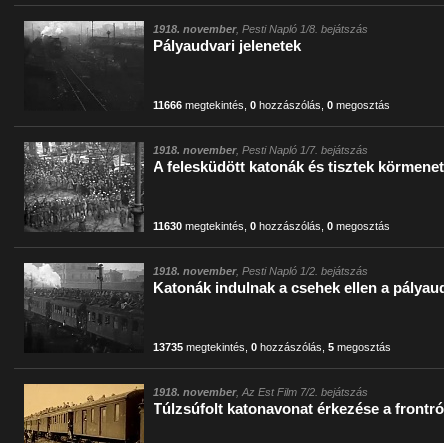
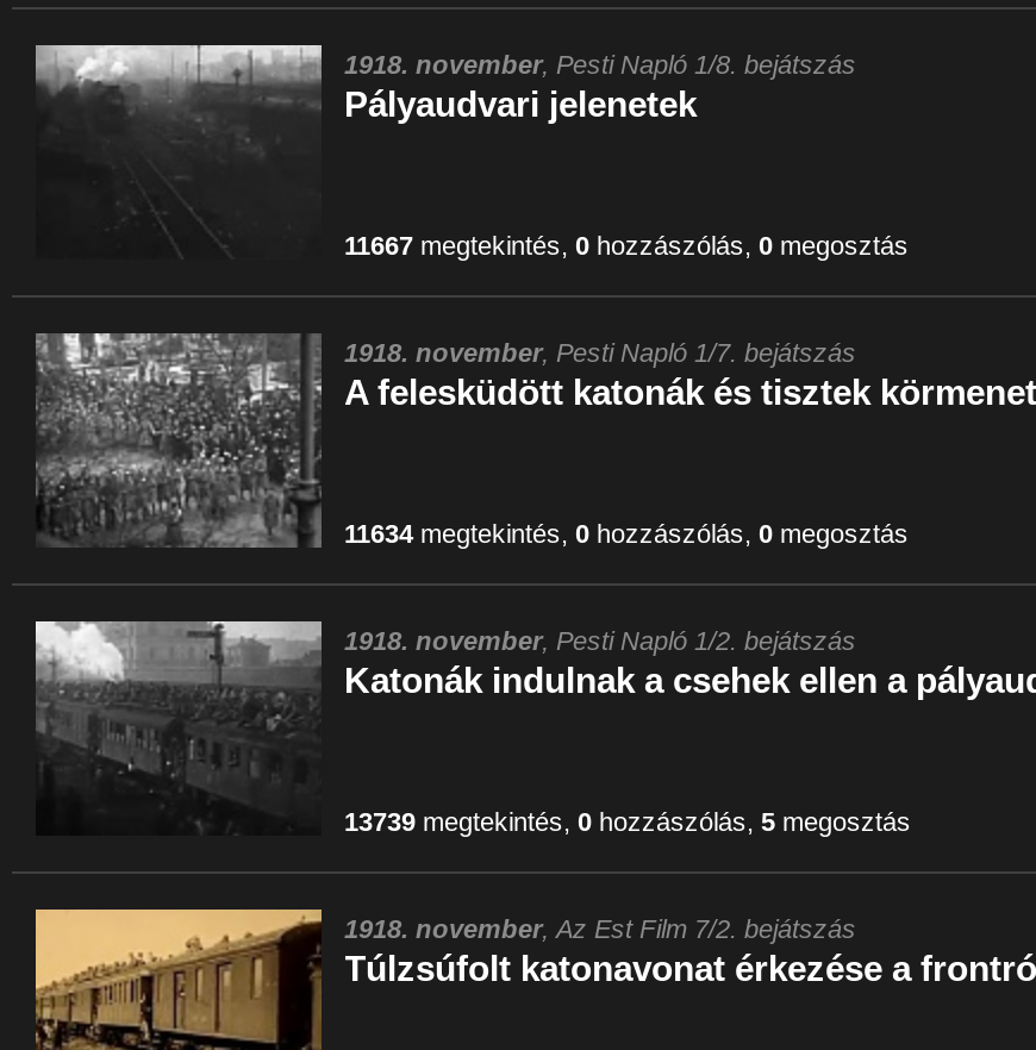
- 11666 megtekintés, 0 hozzászólás, 0 megosztás
+ 11667 megtekintés, 0 hozzászólás, 0 megosztás

- 11630 megtekintés, 0 hozzászólás, 0 megosztás
+ 11634 megtekintés, 0 hozzászólás, 0 megosztás

- 13735 megtekintés, 0 hozzászólás, 5 megosztás
+ 13739 megtekintés, 0 hozzászólás, 5 megosztás
